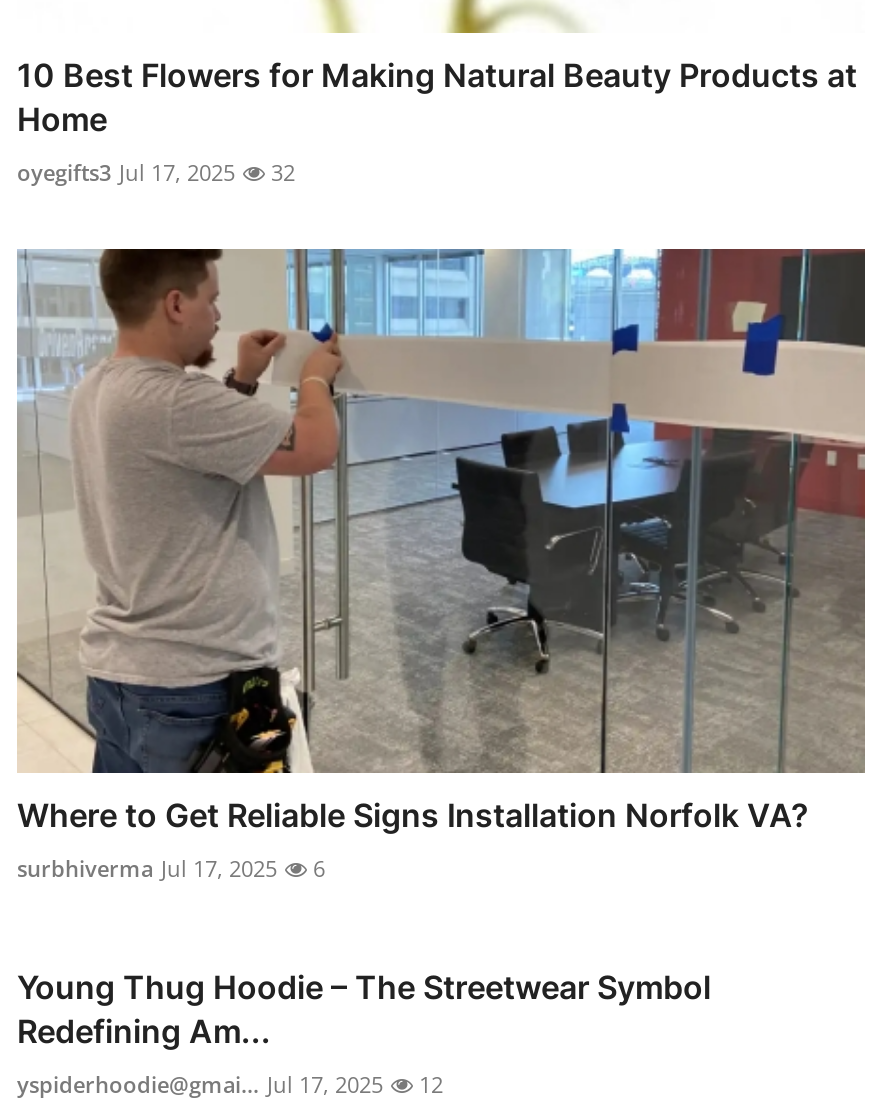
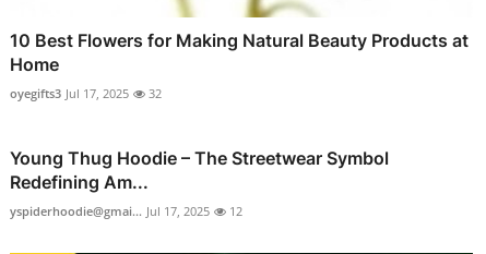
- [image]
- Where to Get Reliable Signs Installation Norfolk VA?
- surbhiverma Jul 17, 2025
- 6
